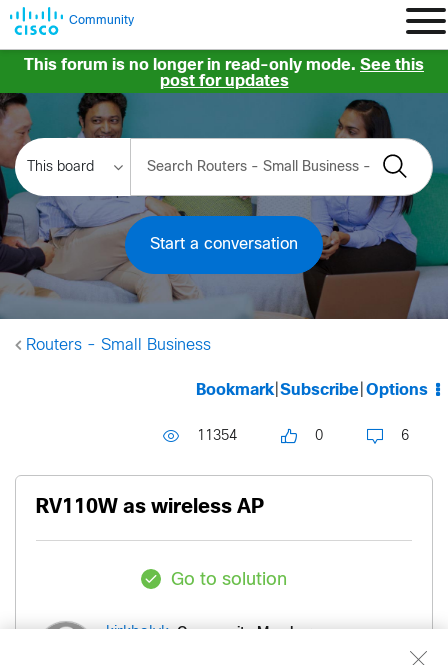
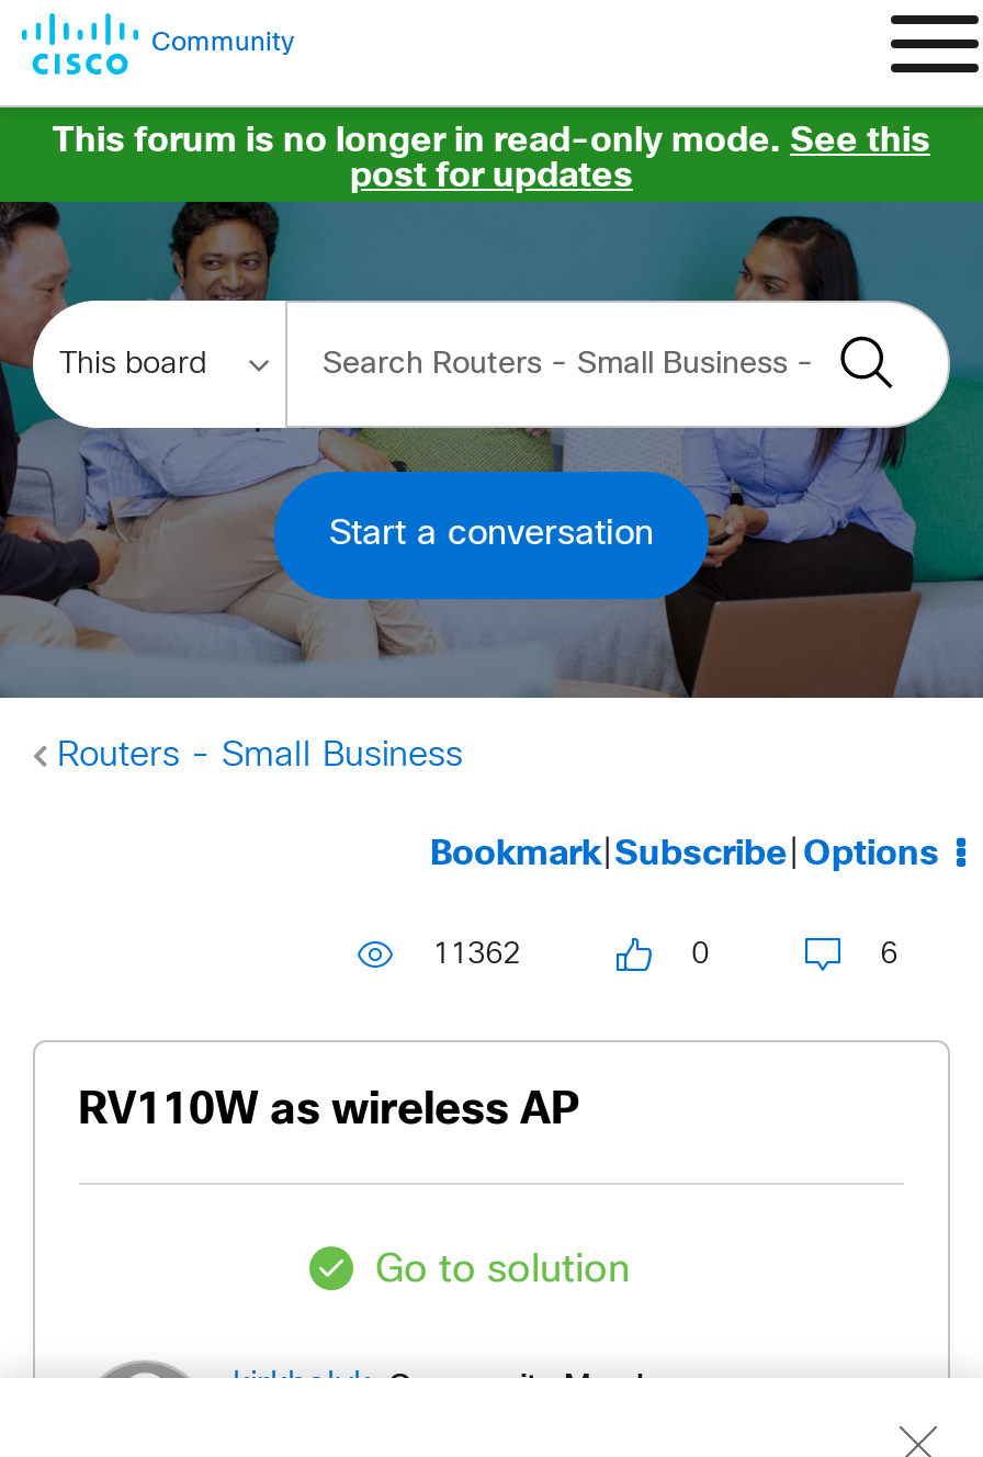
- 11354
+ 11362
